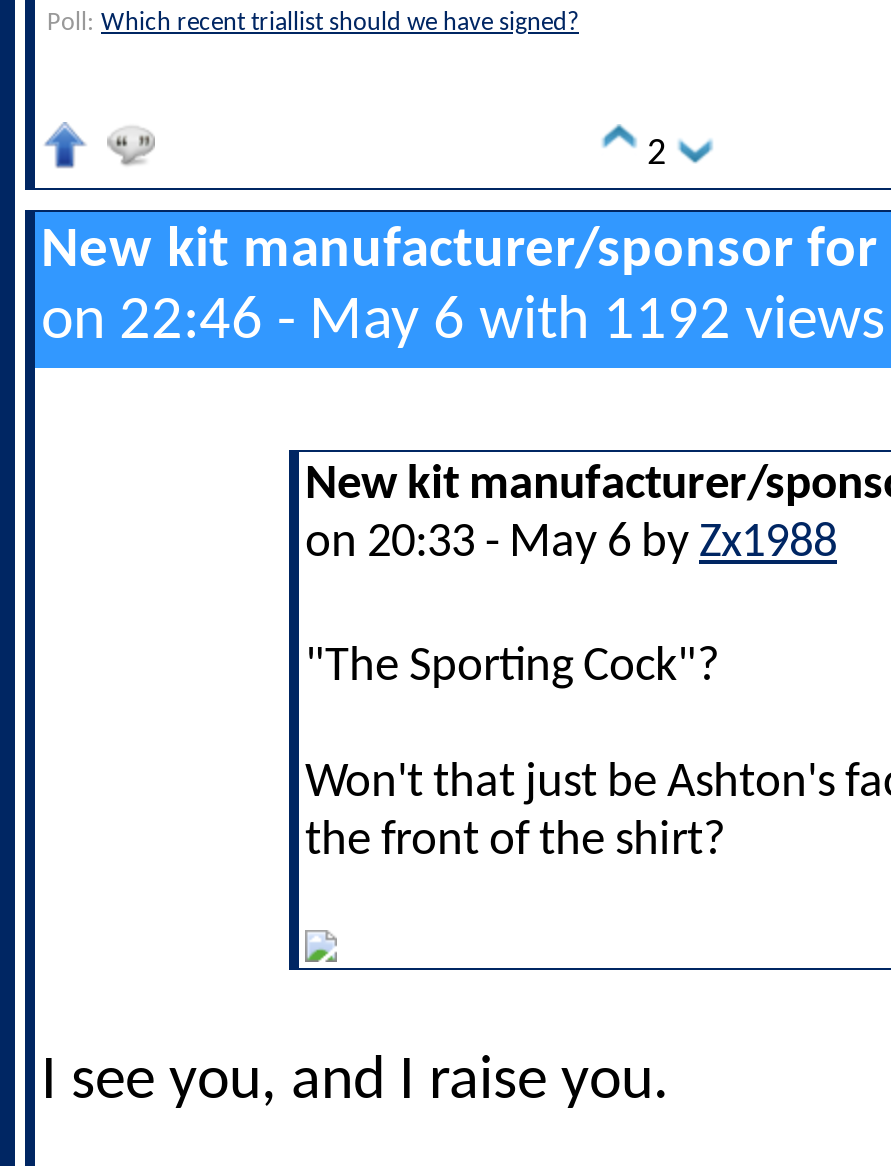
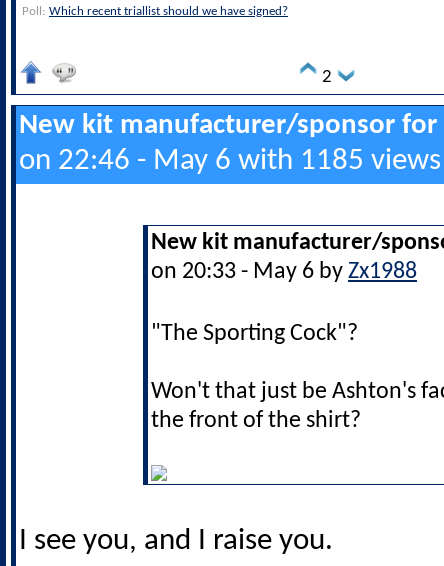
- on 22:46 - May 6 with 1192 views
+ on 22:46 - May 6 with 1185 views
